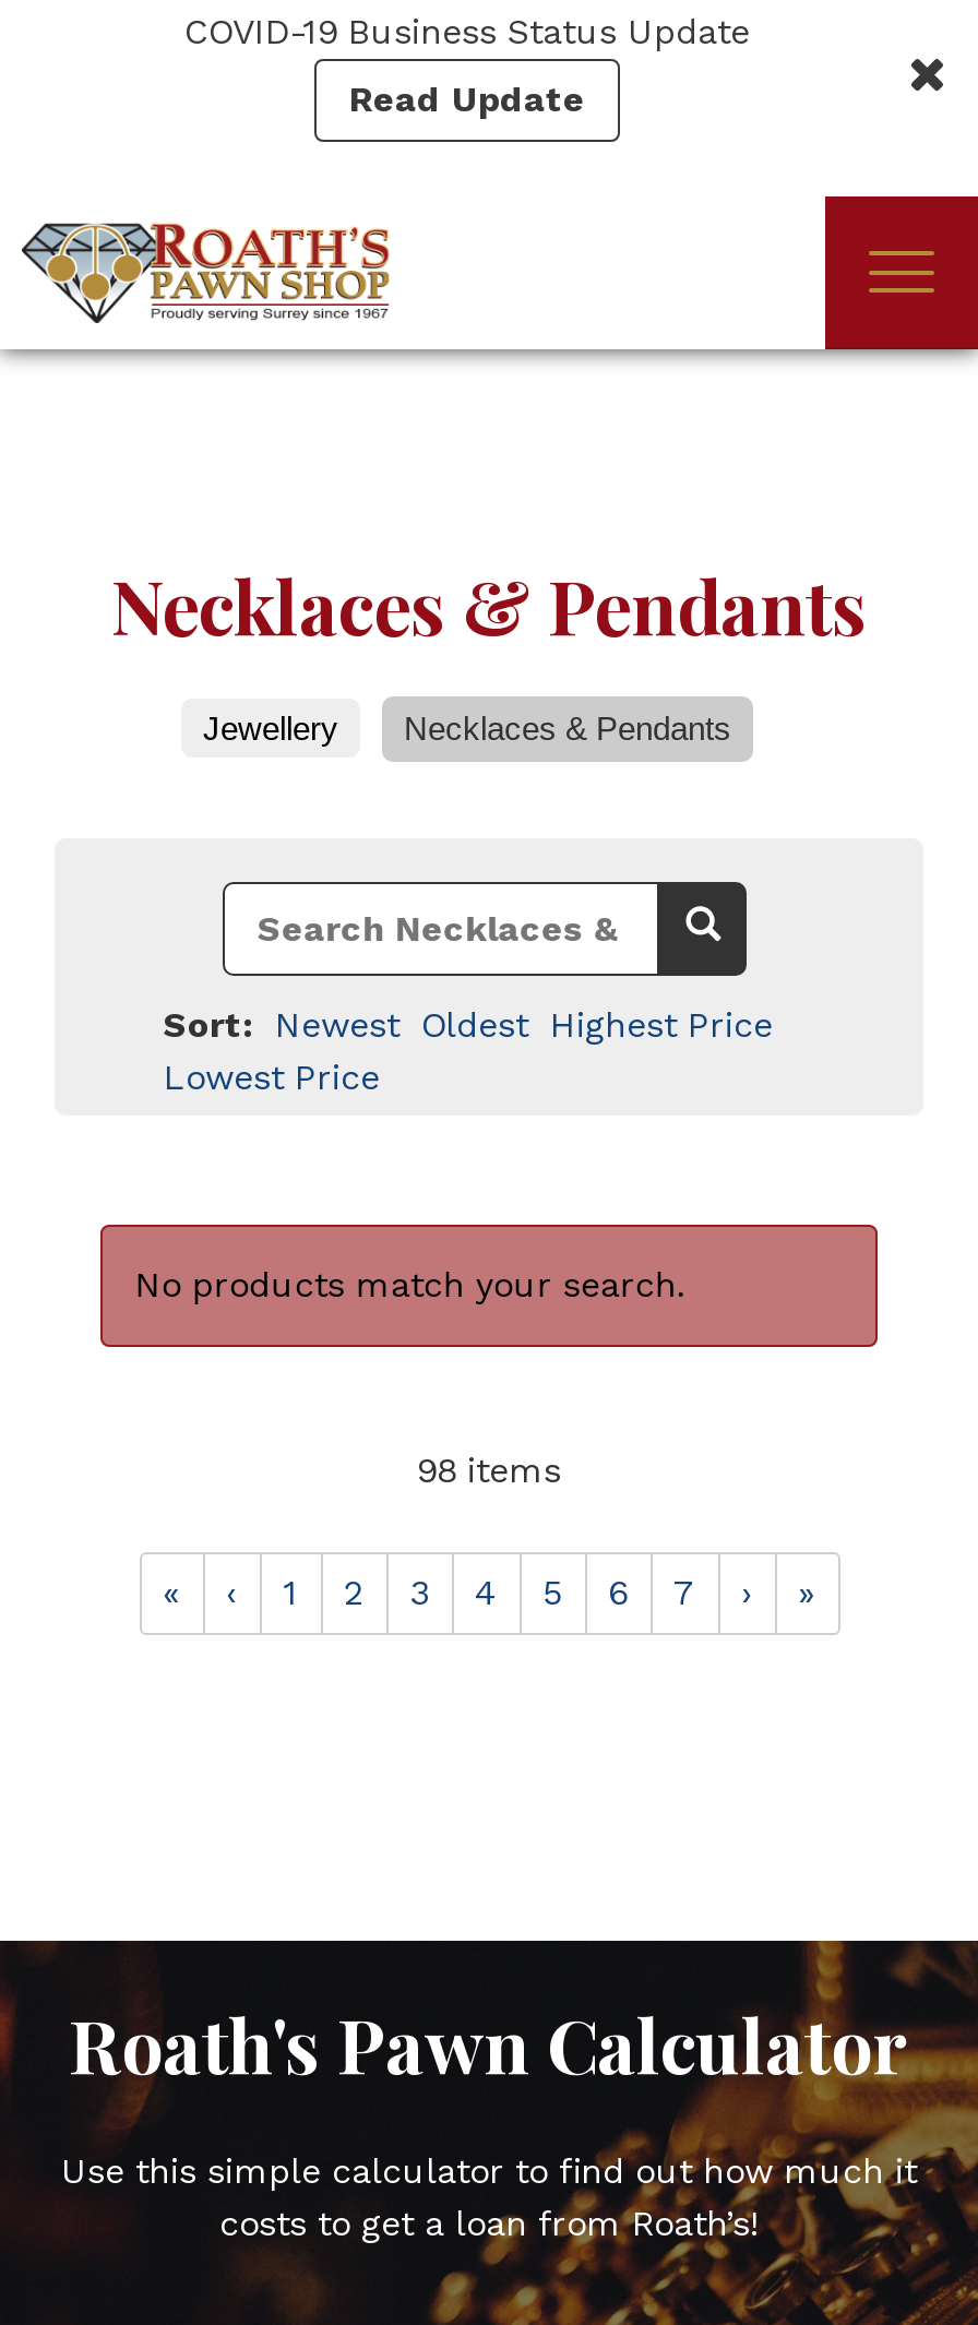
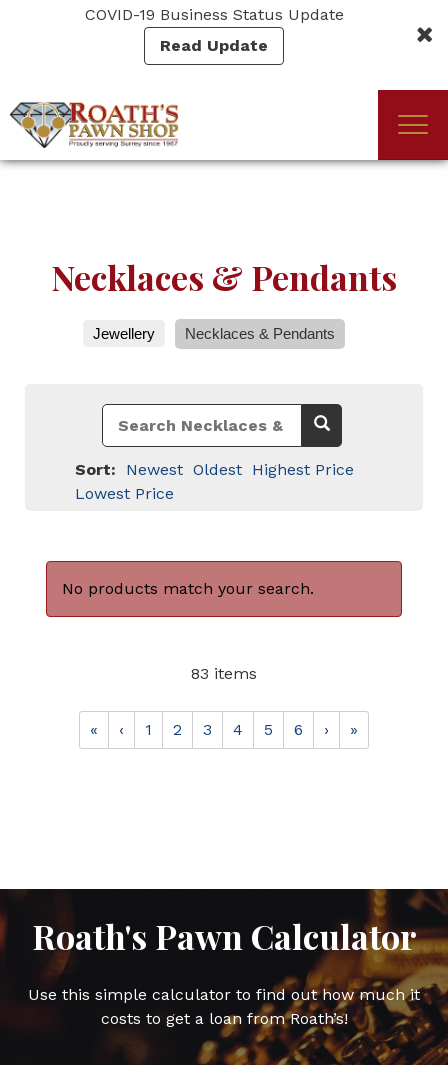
- 98 items
+ 83 items

- 7
